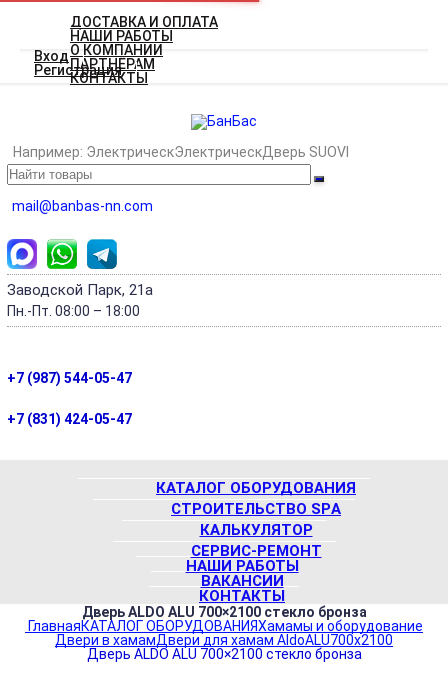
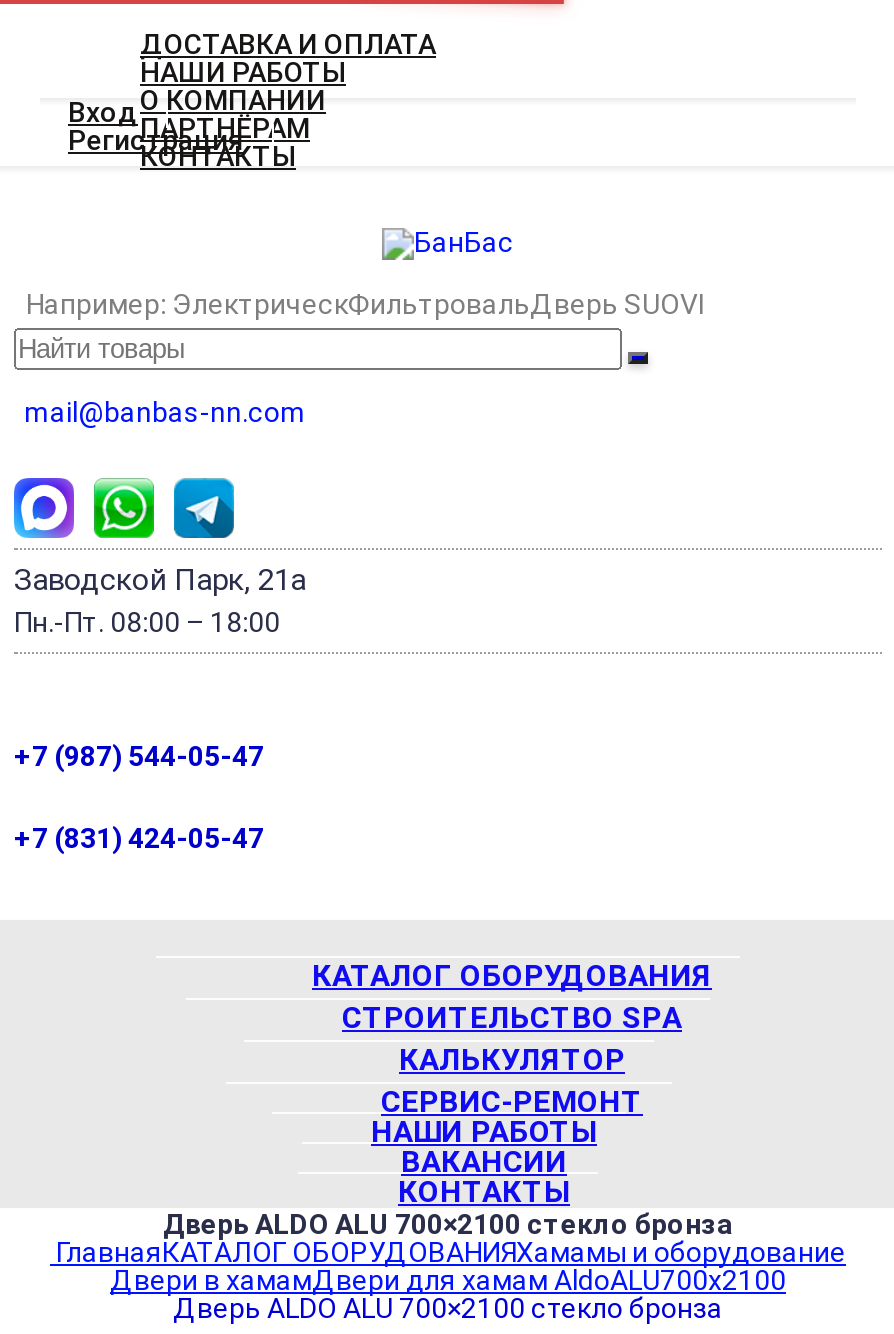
- Например: ЭлектрическЭлектрическДверь SUOVI
+ Например: ЭлектрическФильтровальДверь SUOVI
